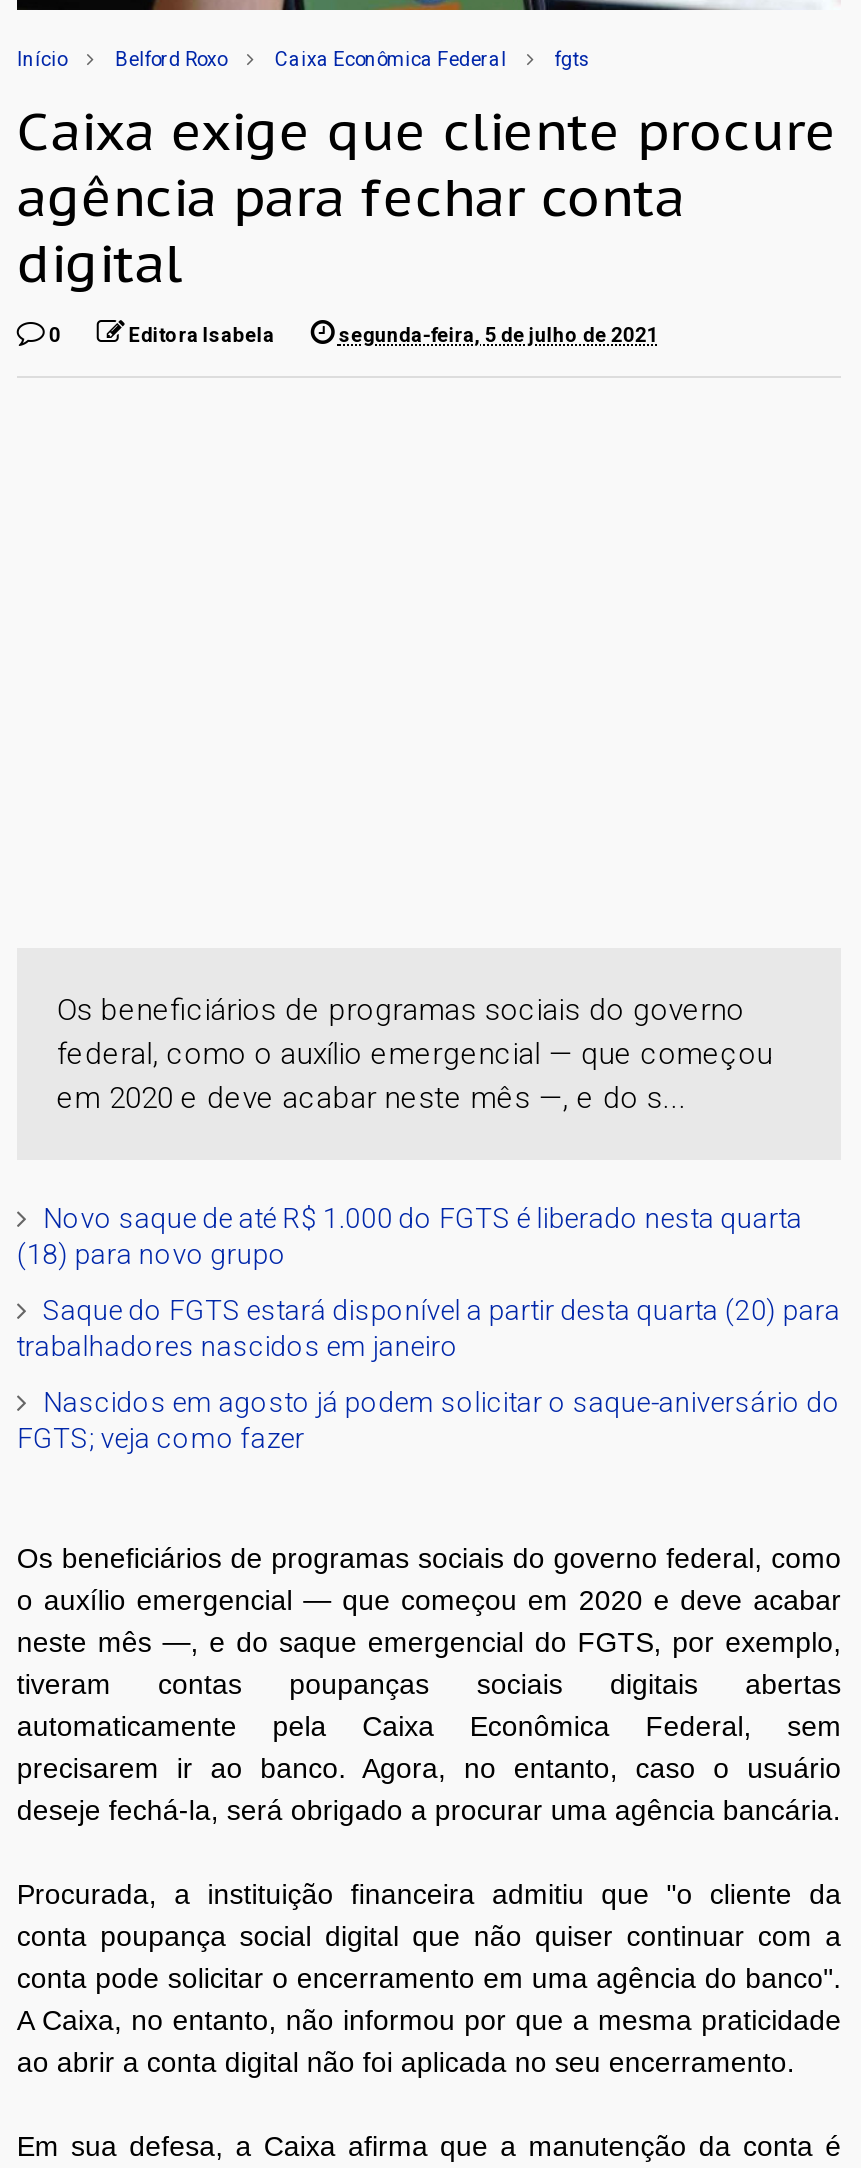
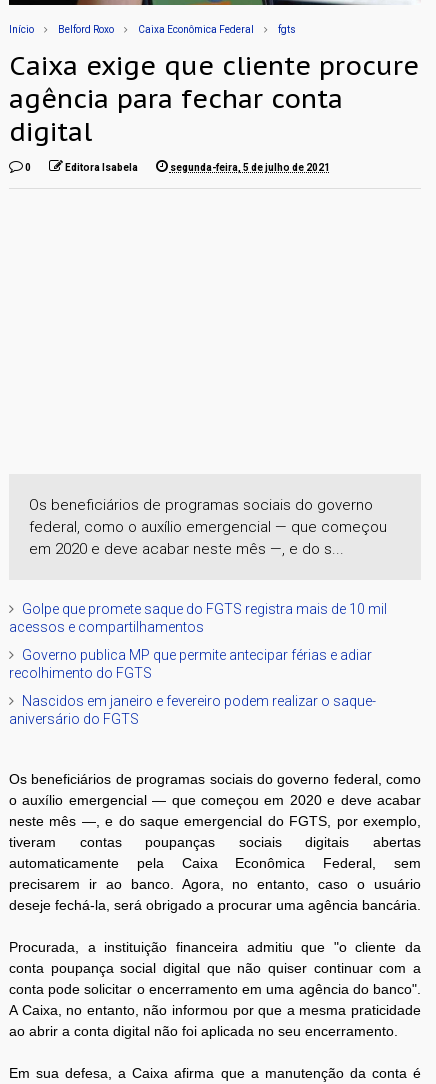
- Novo saque de até R$ 1.000 do FGTS é liberado nesta quarta
- (18) para novo grupo
+ Golpe que promete saque do FGTS registra mais de 10 mil
+ acessos e compartilhamentos

- Saque do FGTS estará disponível a partir desta quarta (20) para
- trabalhadores nascidos em janeiro
+ Governo publica MP que permite antecipar férias e adiar
+ recolhimento do FGTS

- Nascidos em agosto já podem solicitar o saque-aniversário do
- FGTS; veja como fazer
+ Nascidos em janeiro e fevereiro podem realizar o saque-
+ aniversário do FGTS
